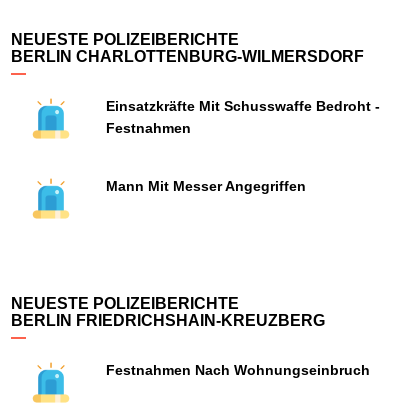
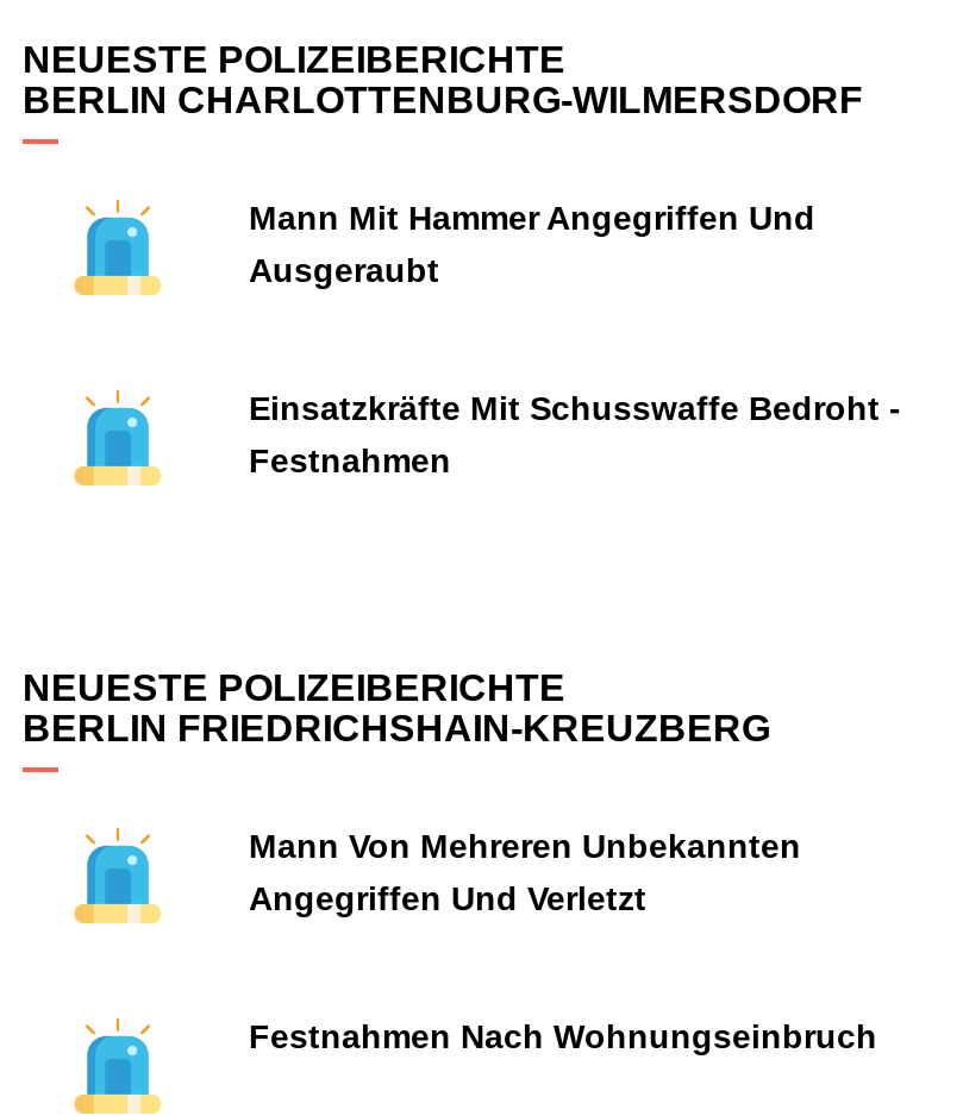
+ Mann Mit Hammer Angegriffen Und
+ Ausgeraubt

- Mann Mit Messer Angegriffen

+ Mann Von Mehreren Unbekannten
+ Angegriffen Und Verletzt
